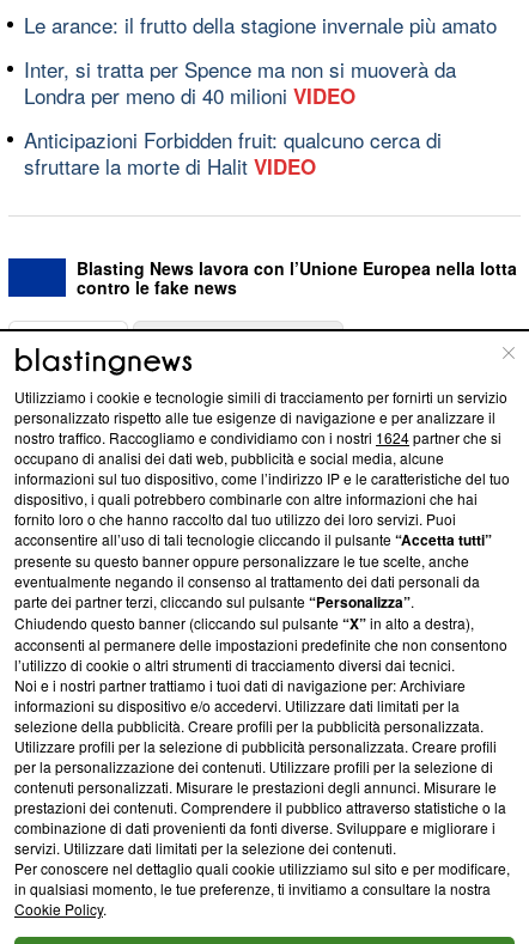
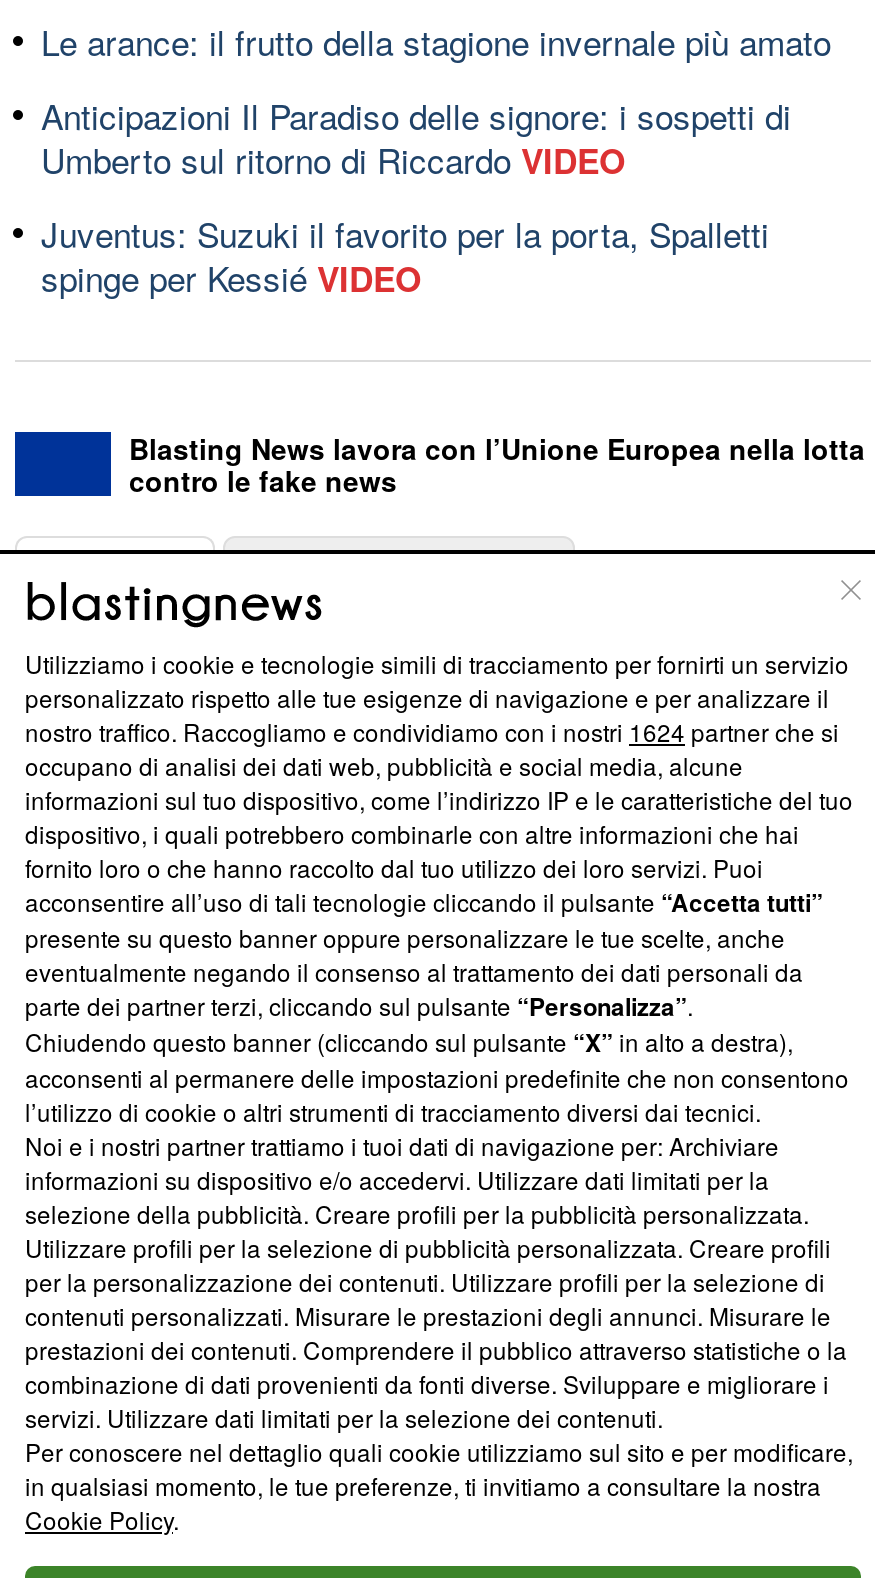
- Inter, si tratta per Spence ma non si muoverà da
- Londra per meno di 40 milioniVIDEO
+ Anticipazioni Il Paradiso delle signore: i sospetti di
+ Umberto sul ritorno di RiccardoVIDEO

- Anticipazioni Forbidden fruit: qualcuno cerca di
- sfruttare la morte di Halit VIDEO
+ Juventus: Suzuki il favorito per la porta, Spalletti
+ spinge per Kessié VIDEO
